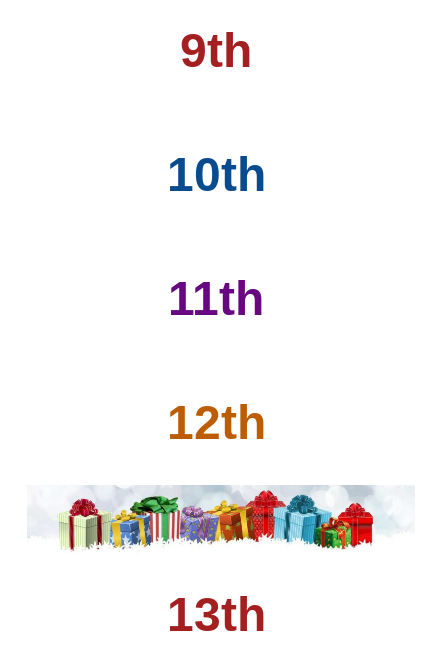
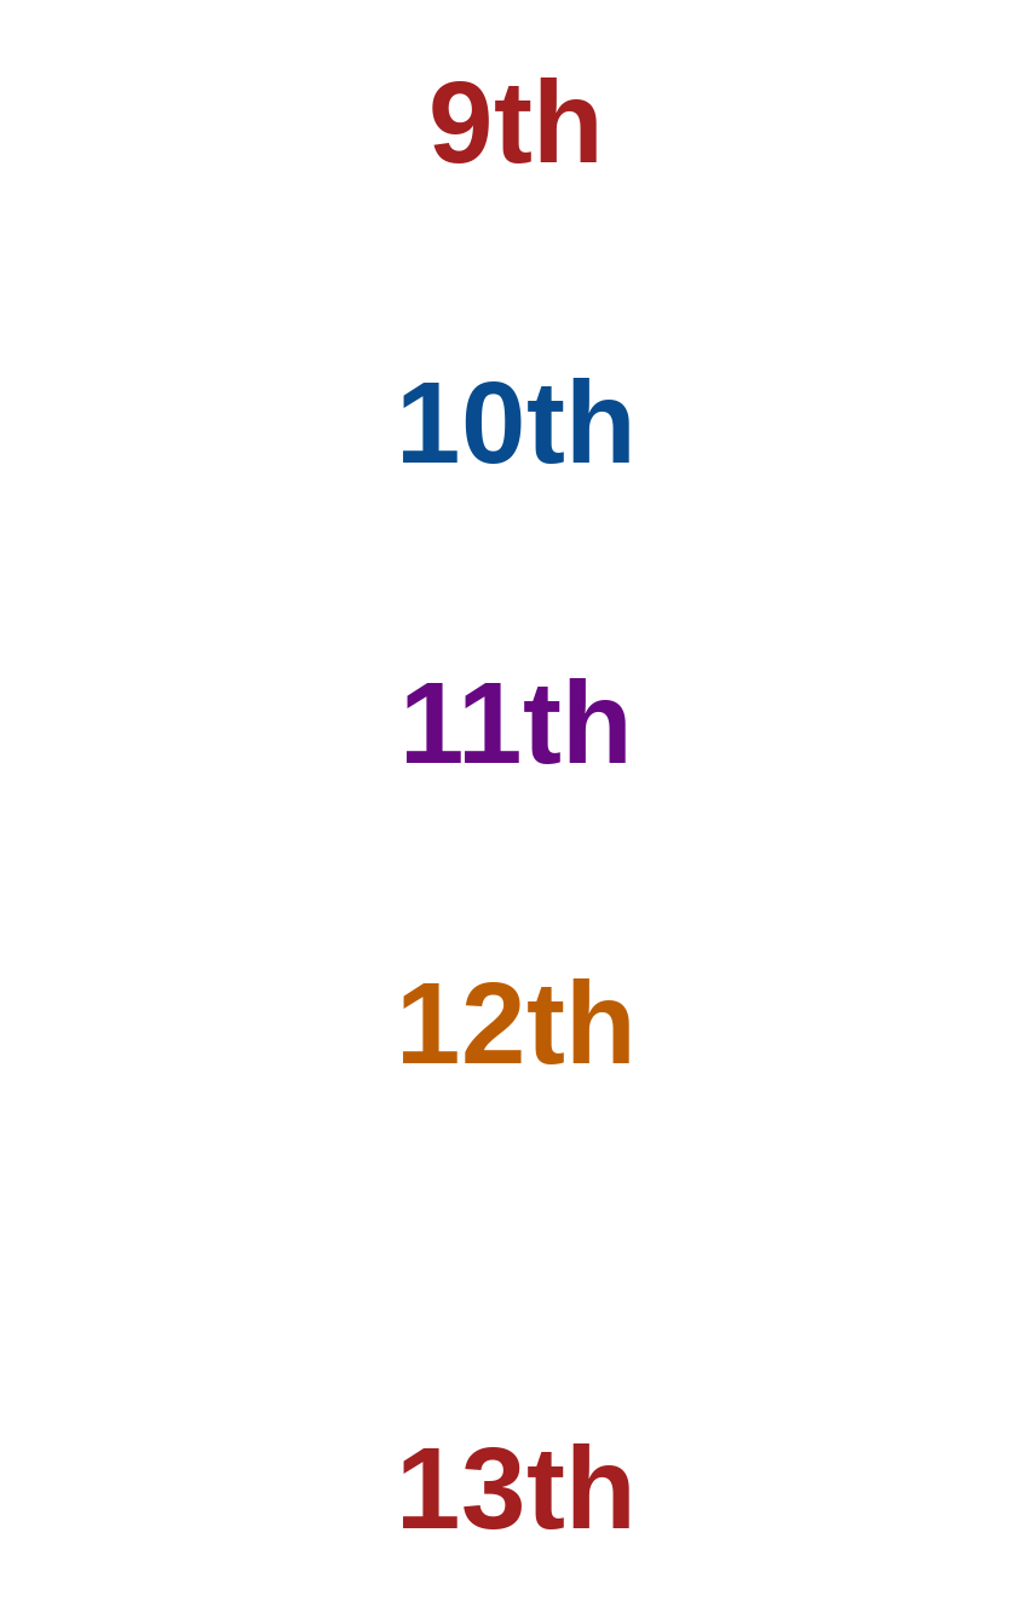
- [image]
